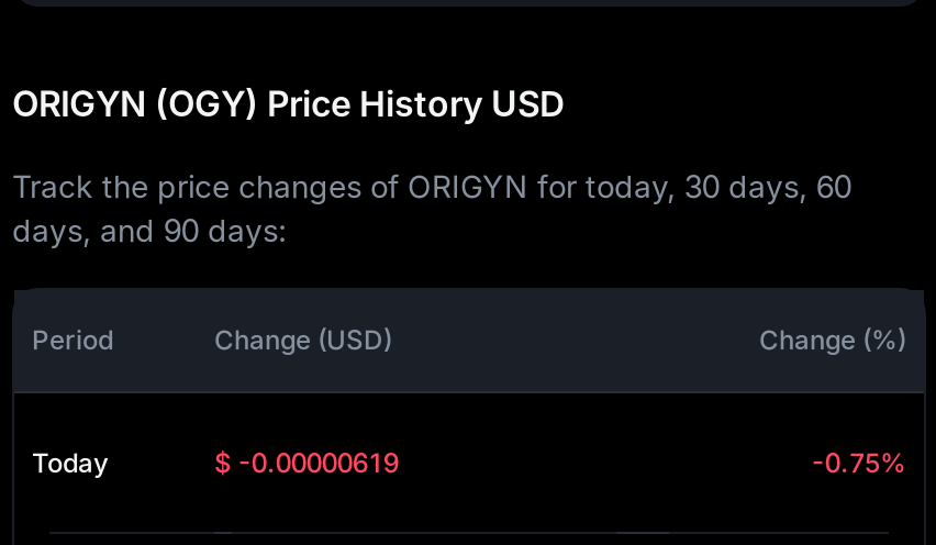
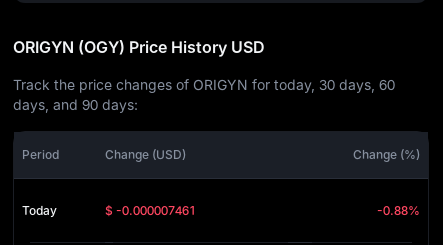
- $ -0.00000619
+ $ -0.000007461

- -0.75%
+ -0.88%
